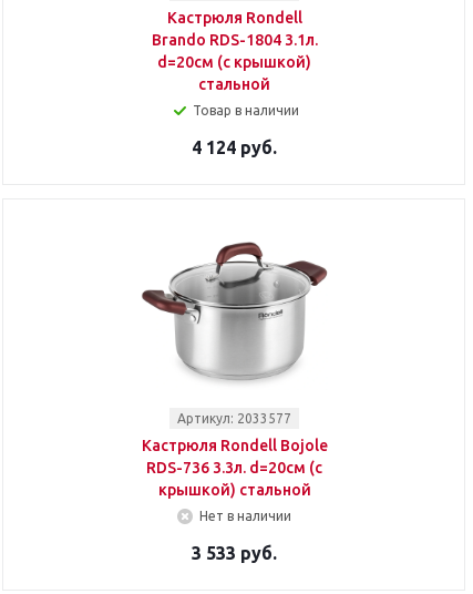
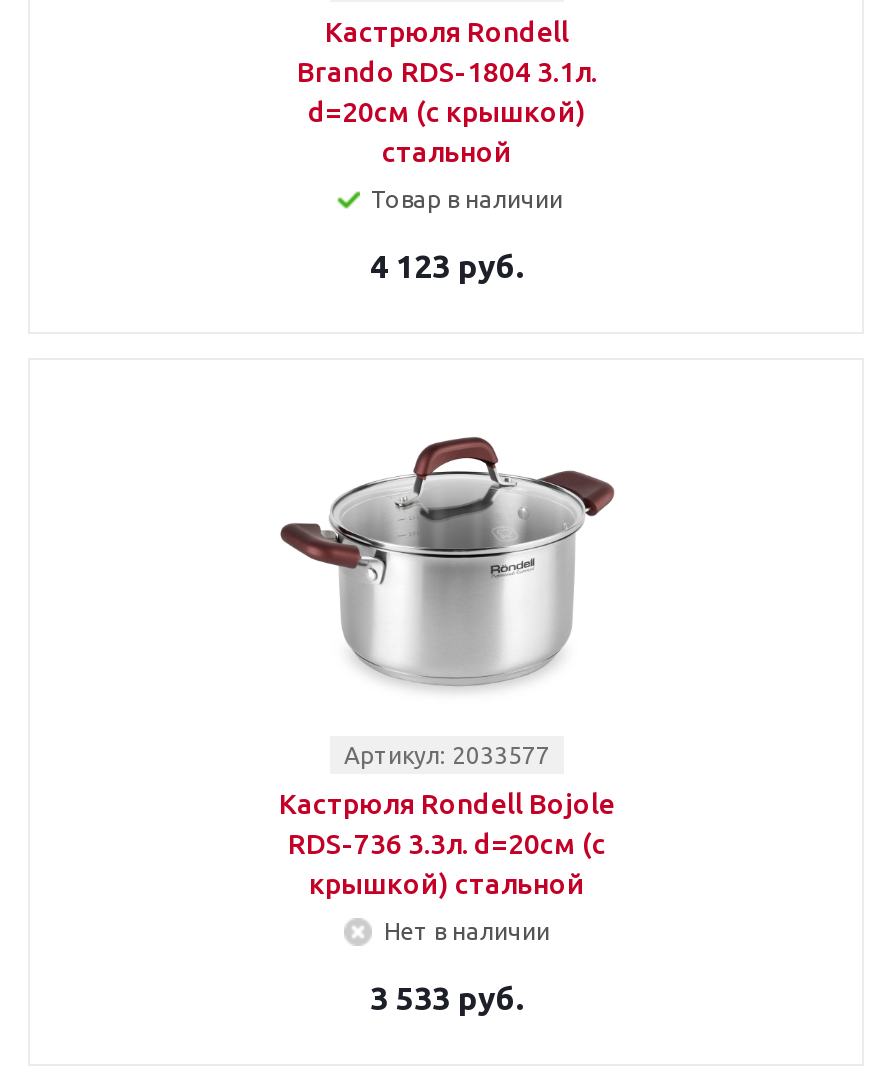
- 4 124 руб.
+ 4 123 руб.
